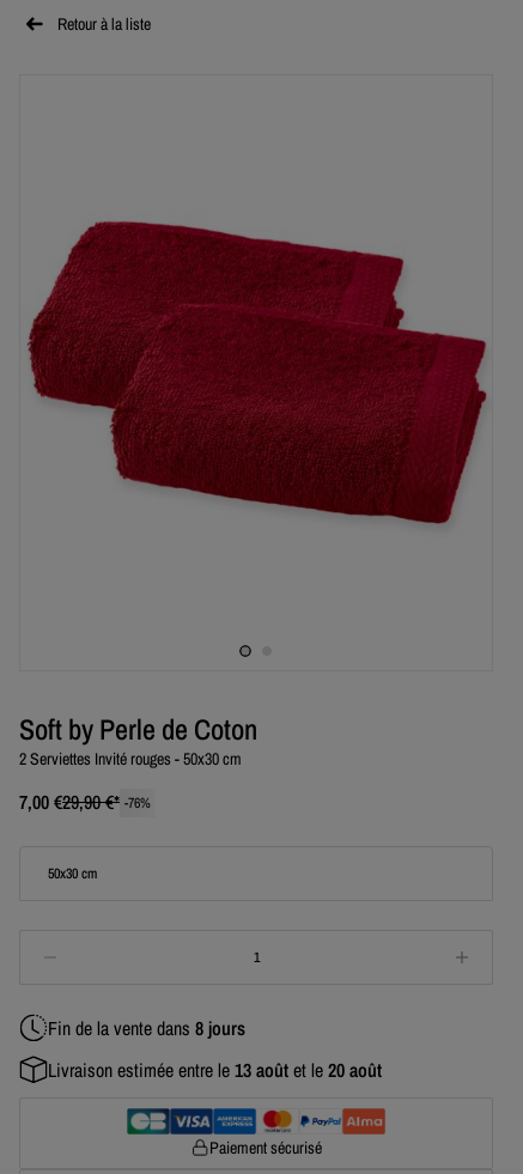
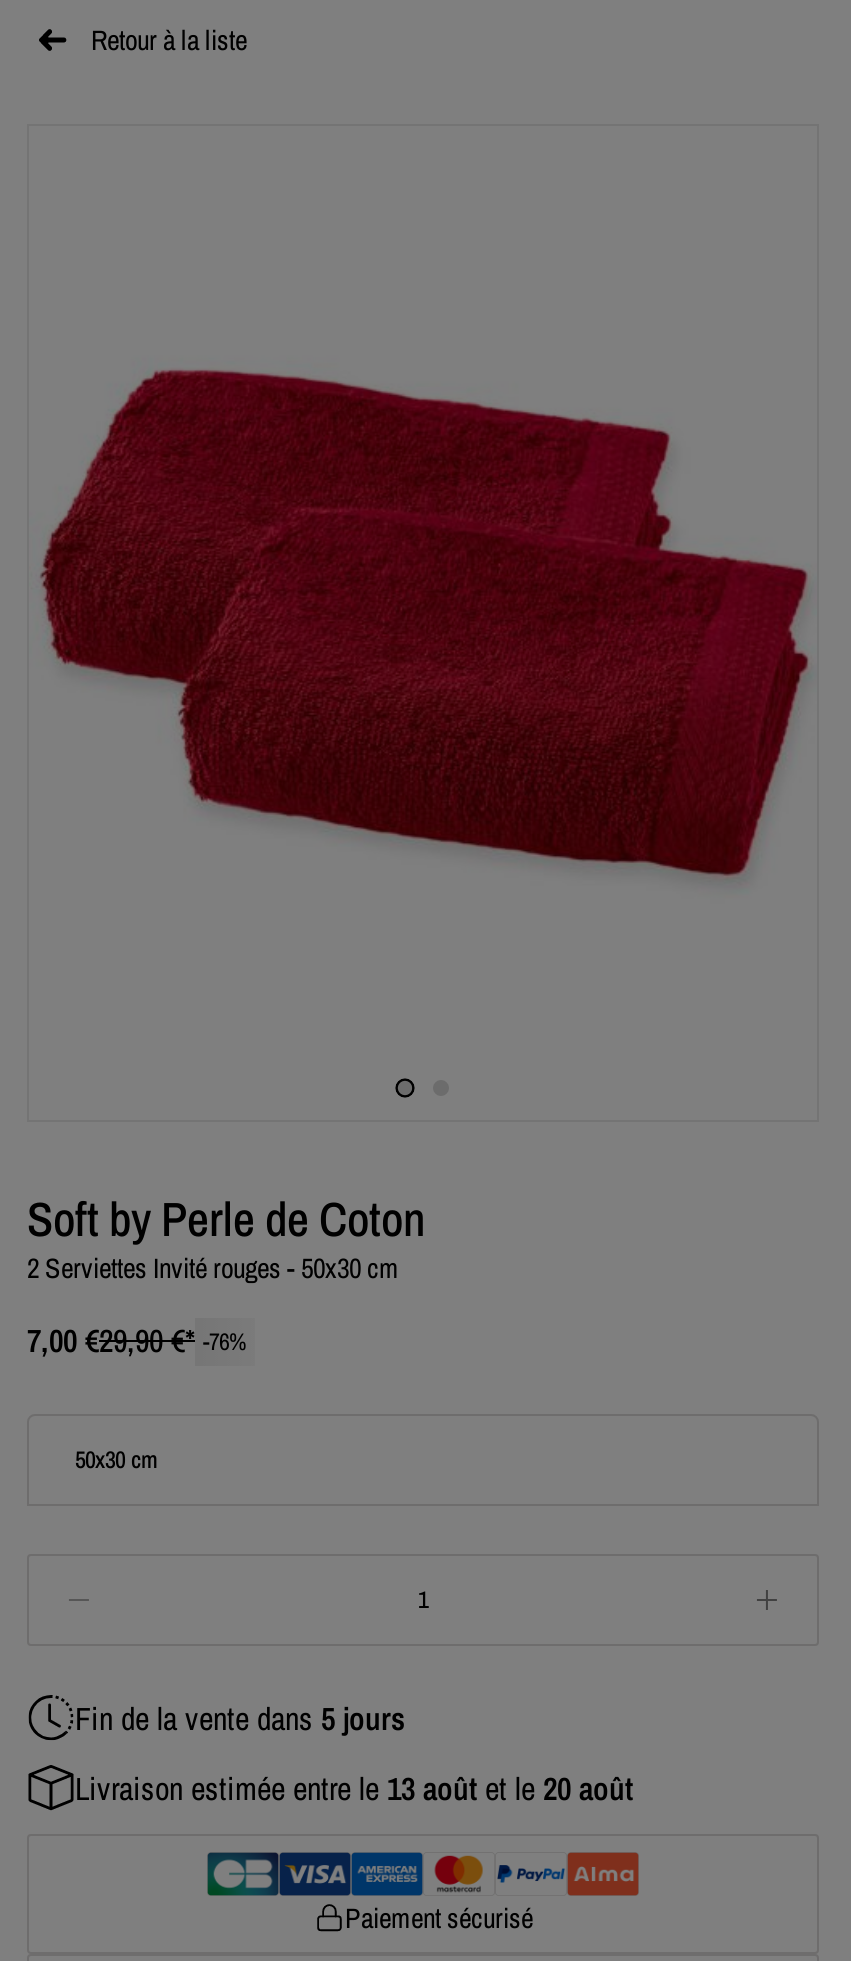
- Fin de la vente dans 8 jours
+ Fin de la vente dans 5 jours
